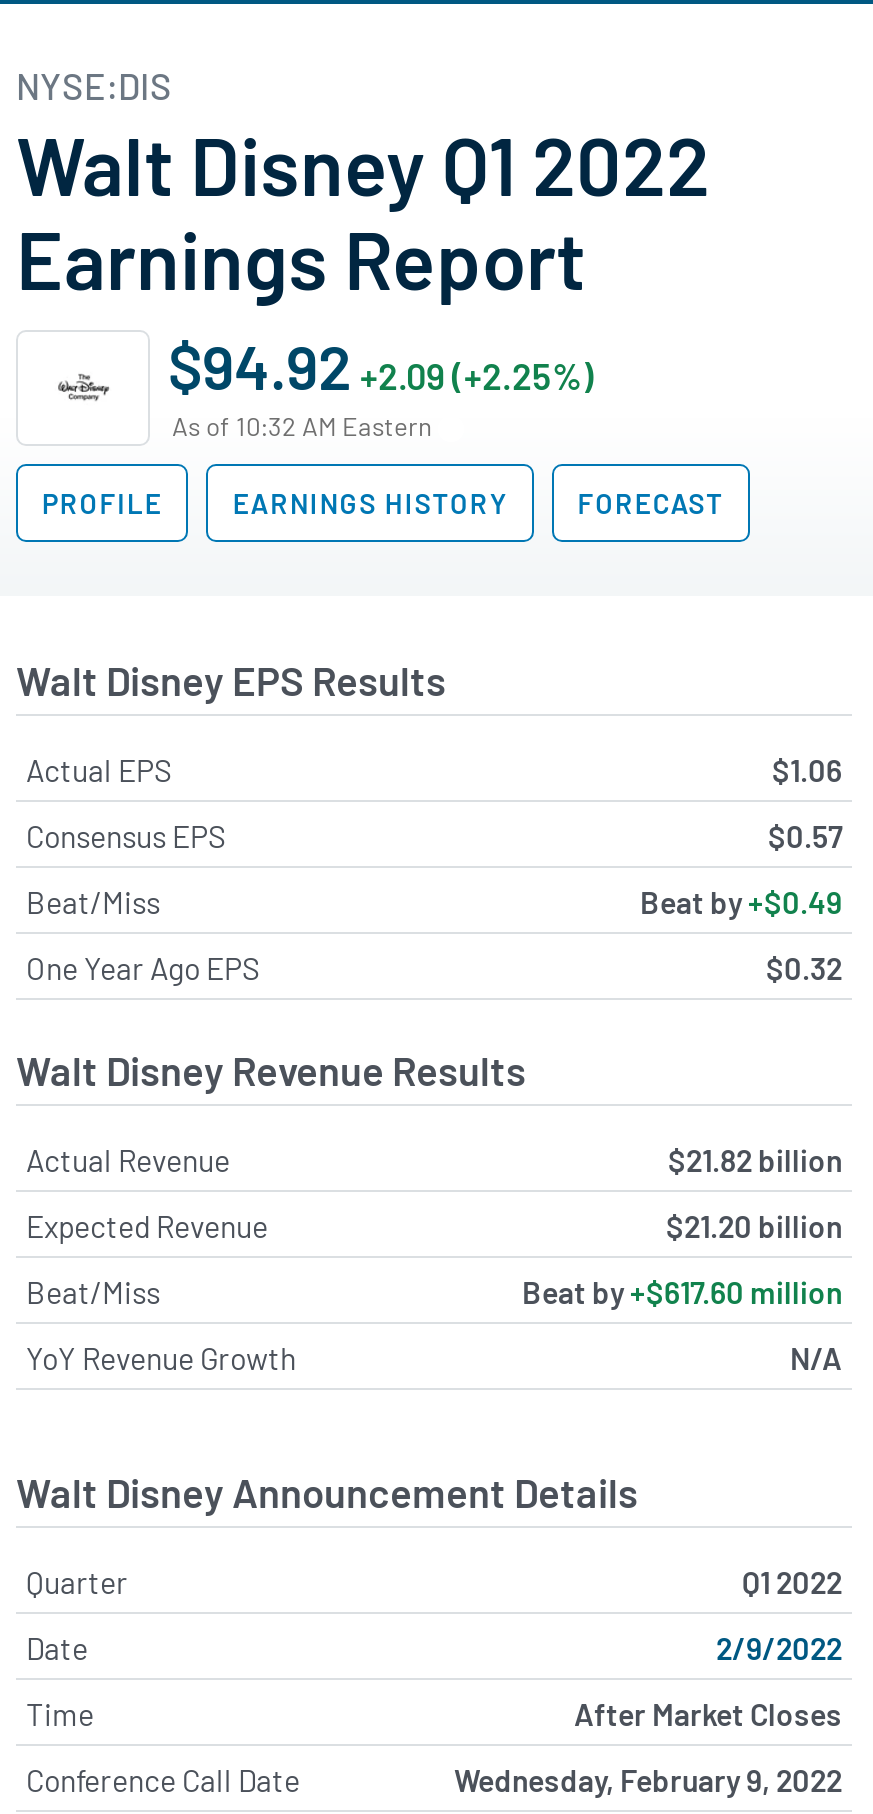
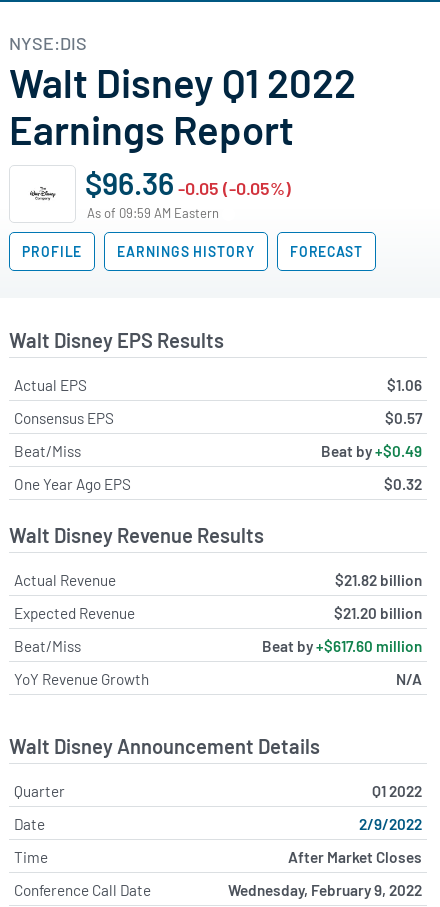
- $94.92 +2.09 (+2.25%)
+ $96.36 -0.05 (-0.05%)

- As of 10:32 AM Eastern
+ As of 09:59 AM Eastern
